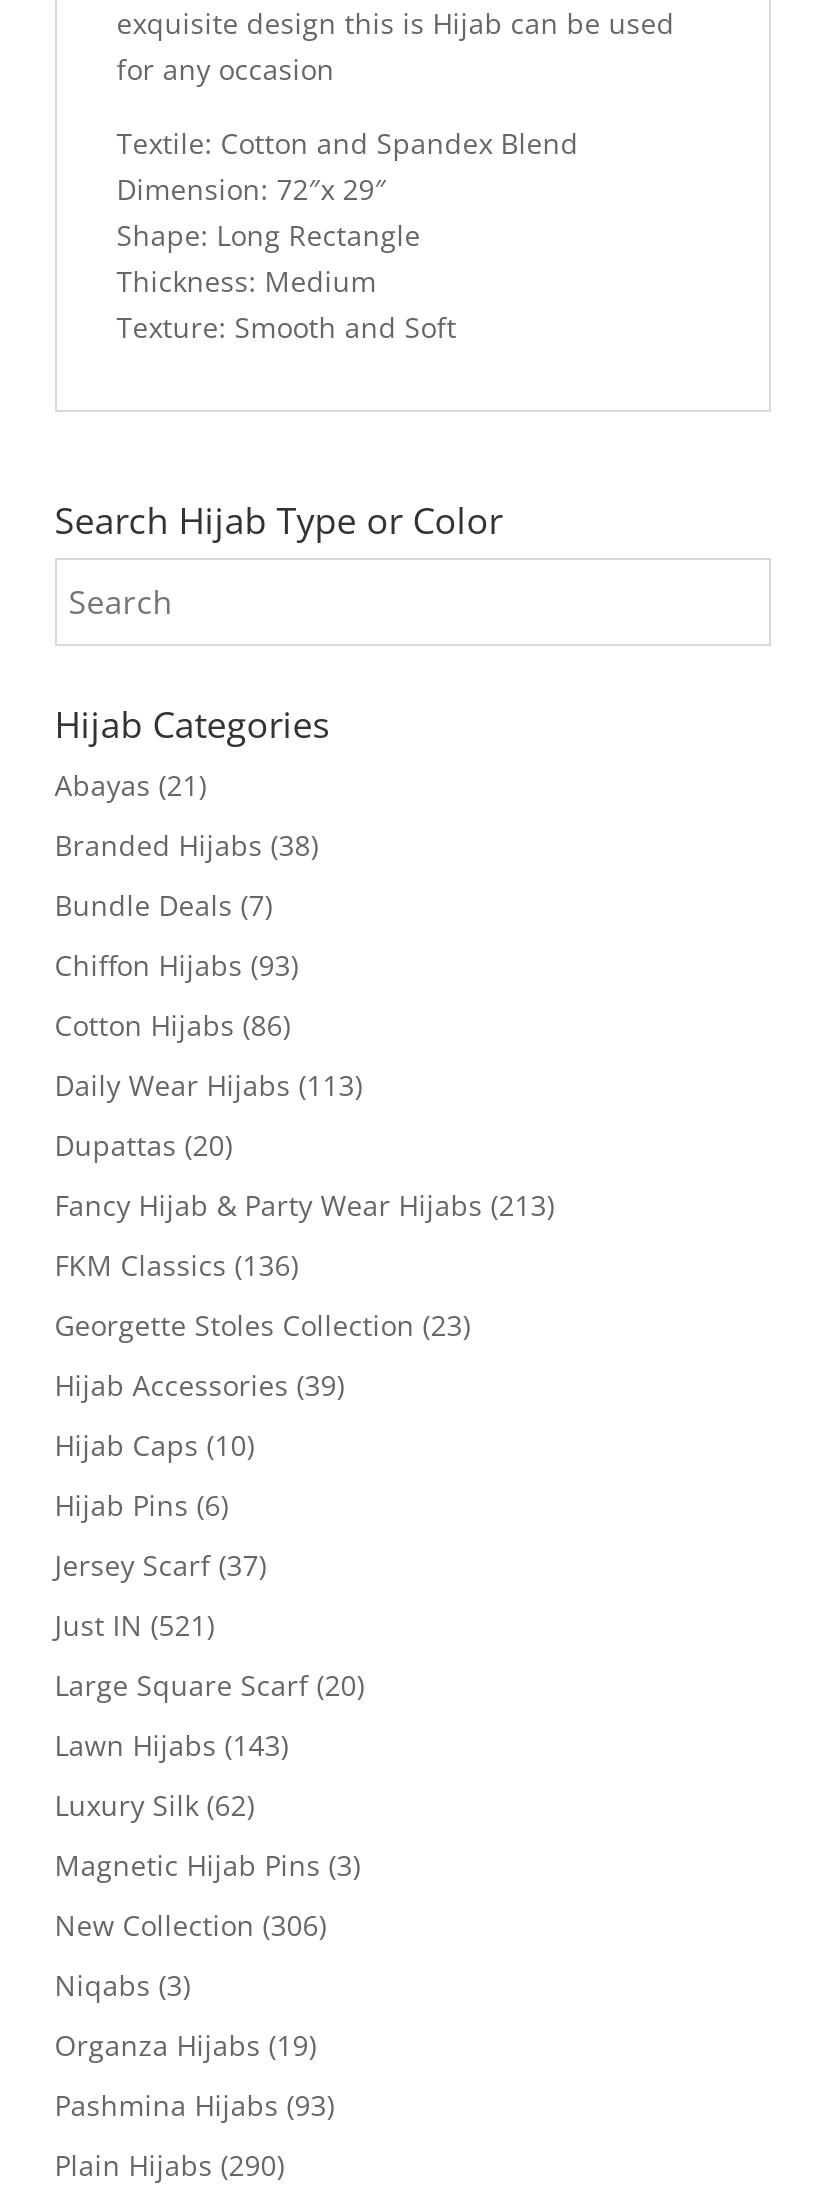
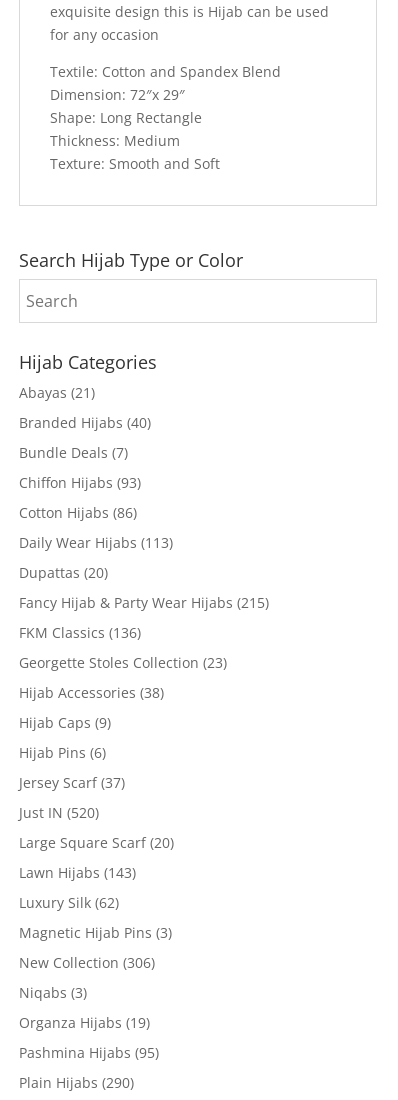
- Branded Hijabs (38)
+ Branded Hijabs (40)

- Fancy Hijab & Party Wear Hijabs (213)
+ Fancy Hijab & Party Wear Hijabs (215)

- Hijab Accessories (39)
+ Hijab Accessories (38)

- Hijab Caps (10)
+ Hijab Caps (9)

- Just IN (521)
+ Just IN (520)

- Pashmina Hijabs (93)
+ Pashmina Hijabs (95)
